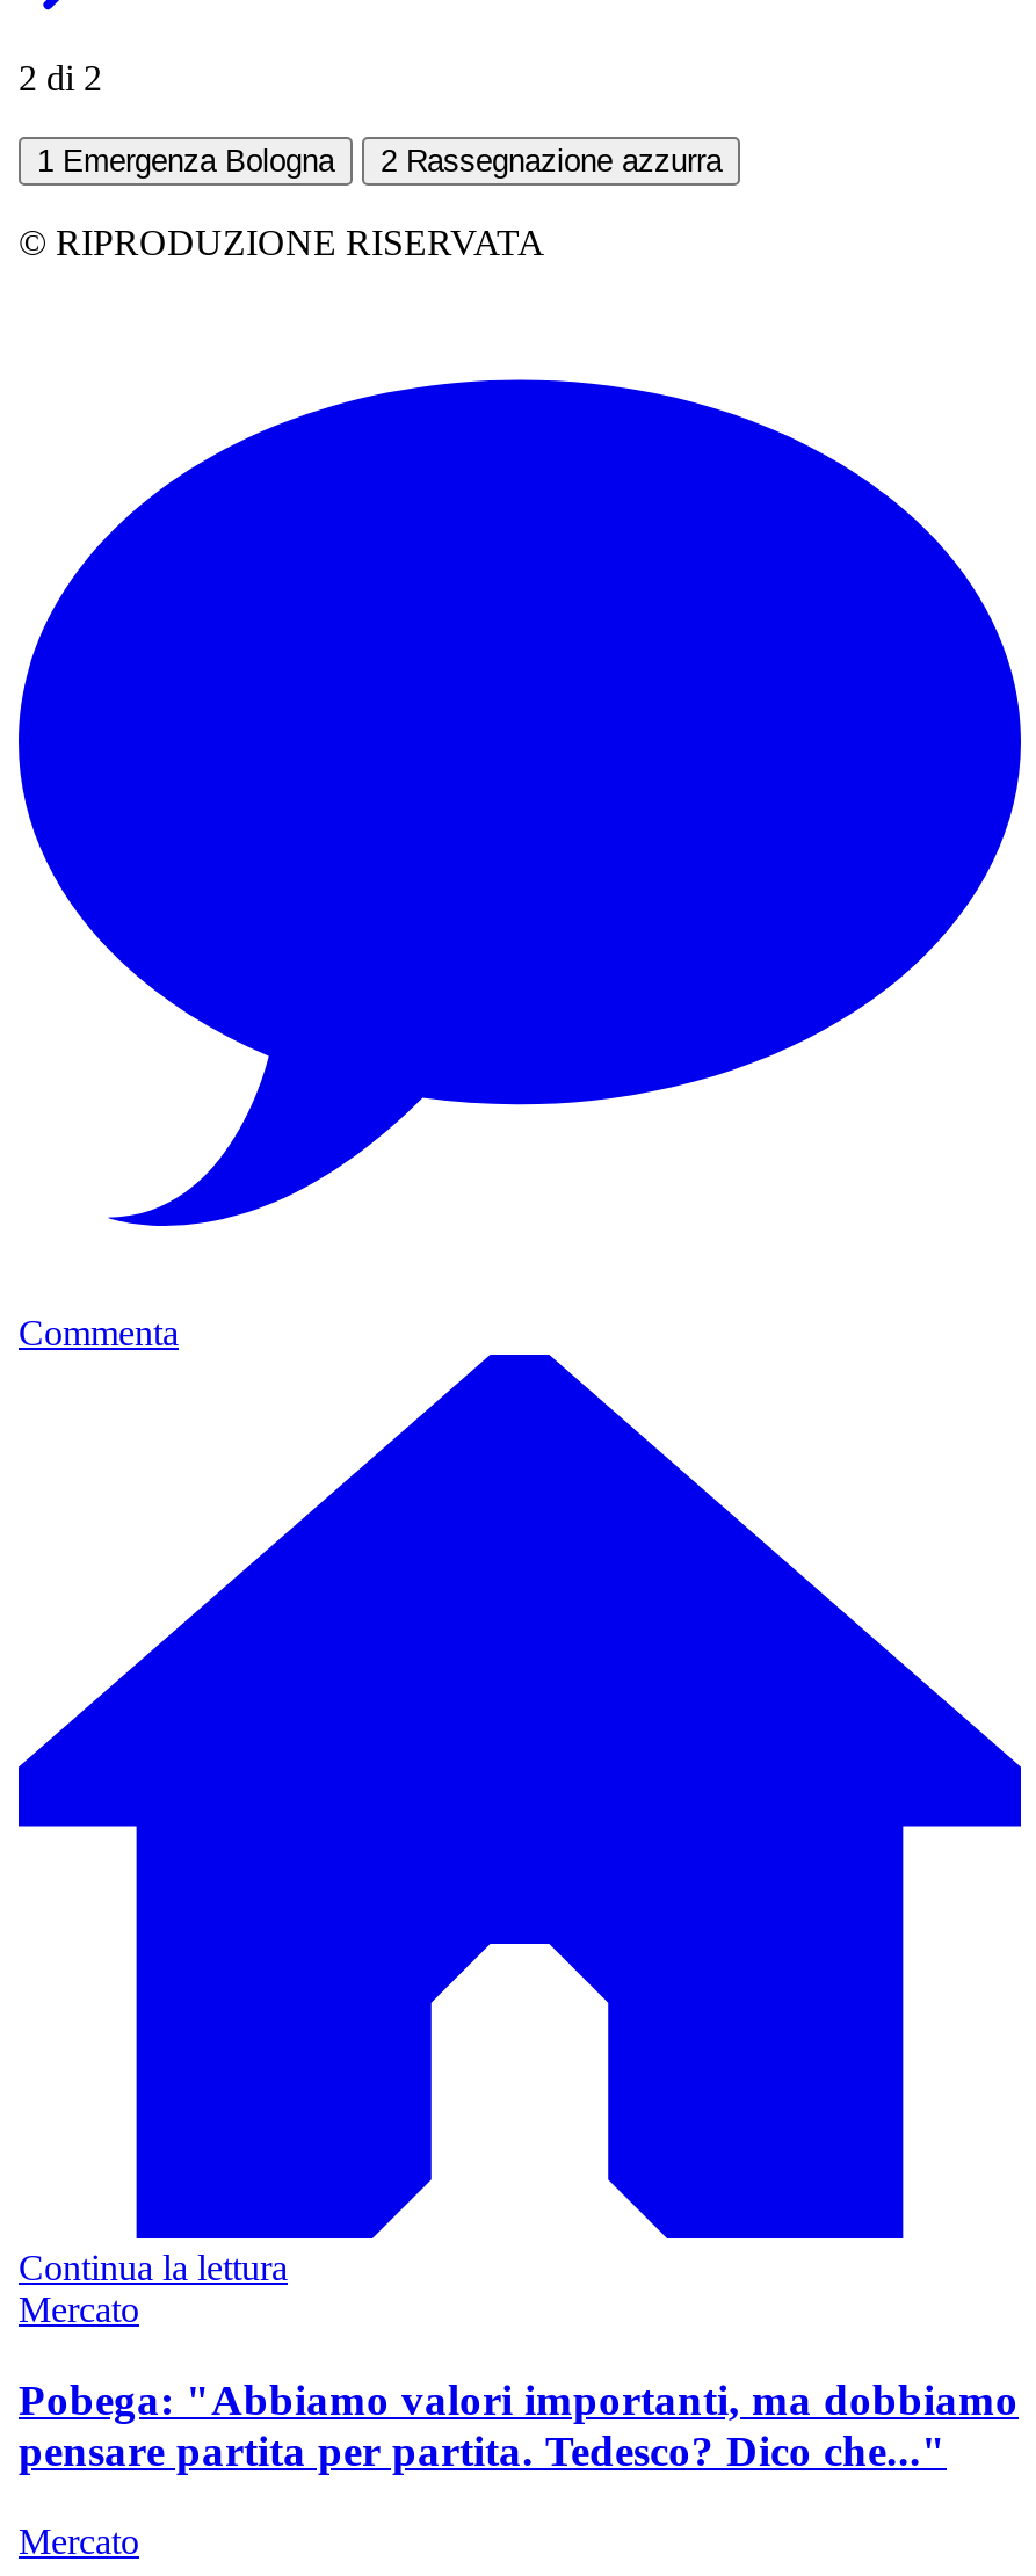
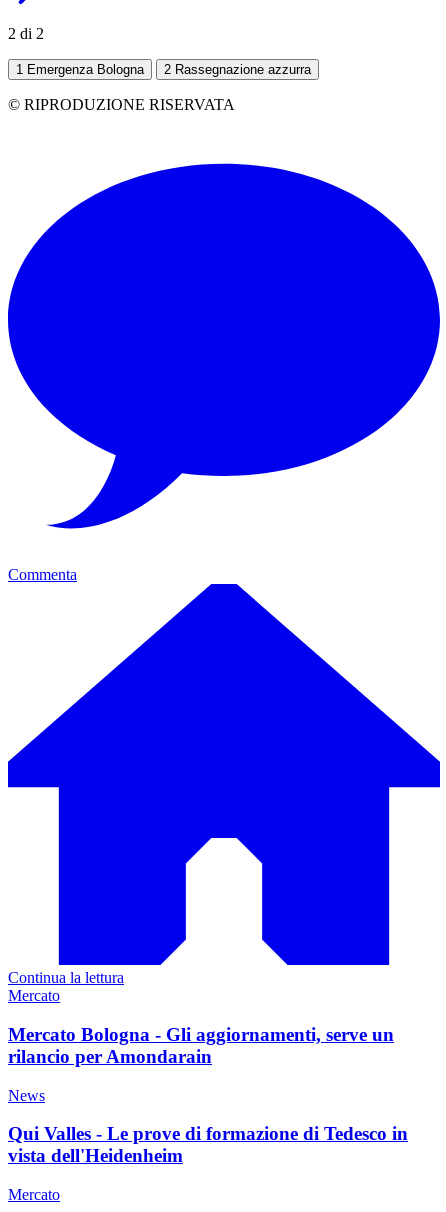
- Pobega: "Abbiamo valori importanti, ma dobbiamo
- pensare partita per partita. Tedesco? Dico che..."
+ Mercato Bologna - Gli aggiornamenti, serve un
+ rilancio per Amondarain
+ News
+ Qui Valles - Le prove di formazione di Tedesco in
+ vista dell'Heidenheim
